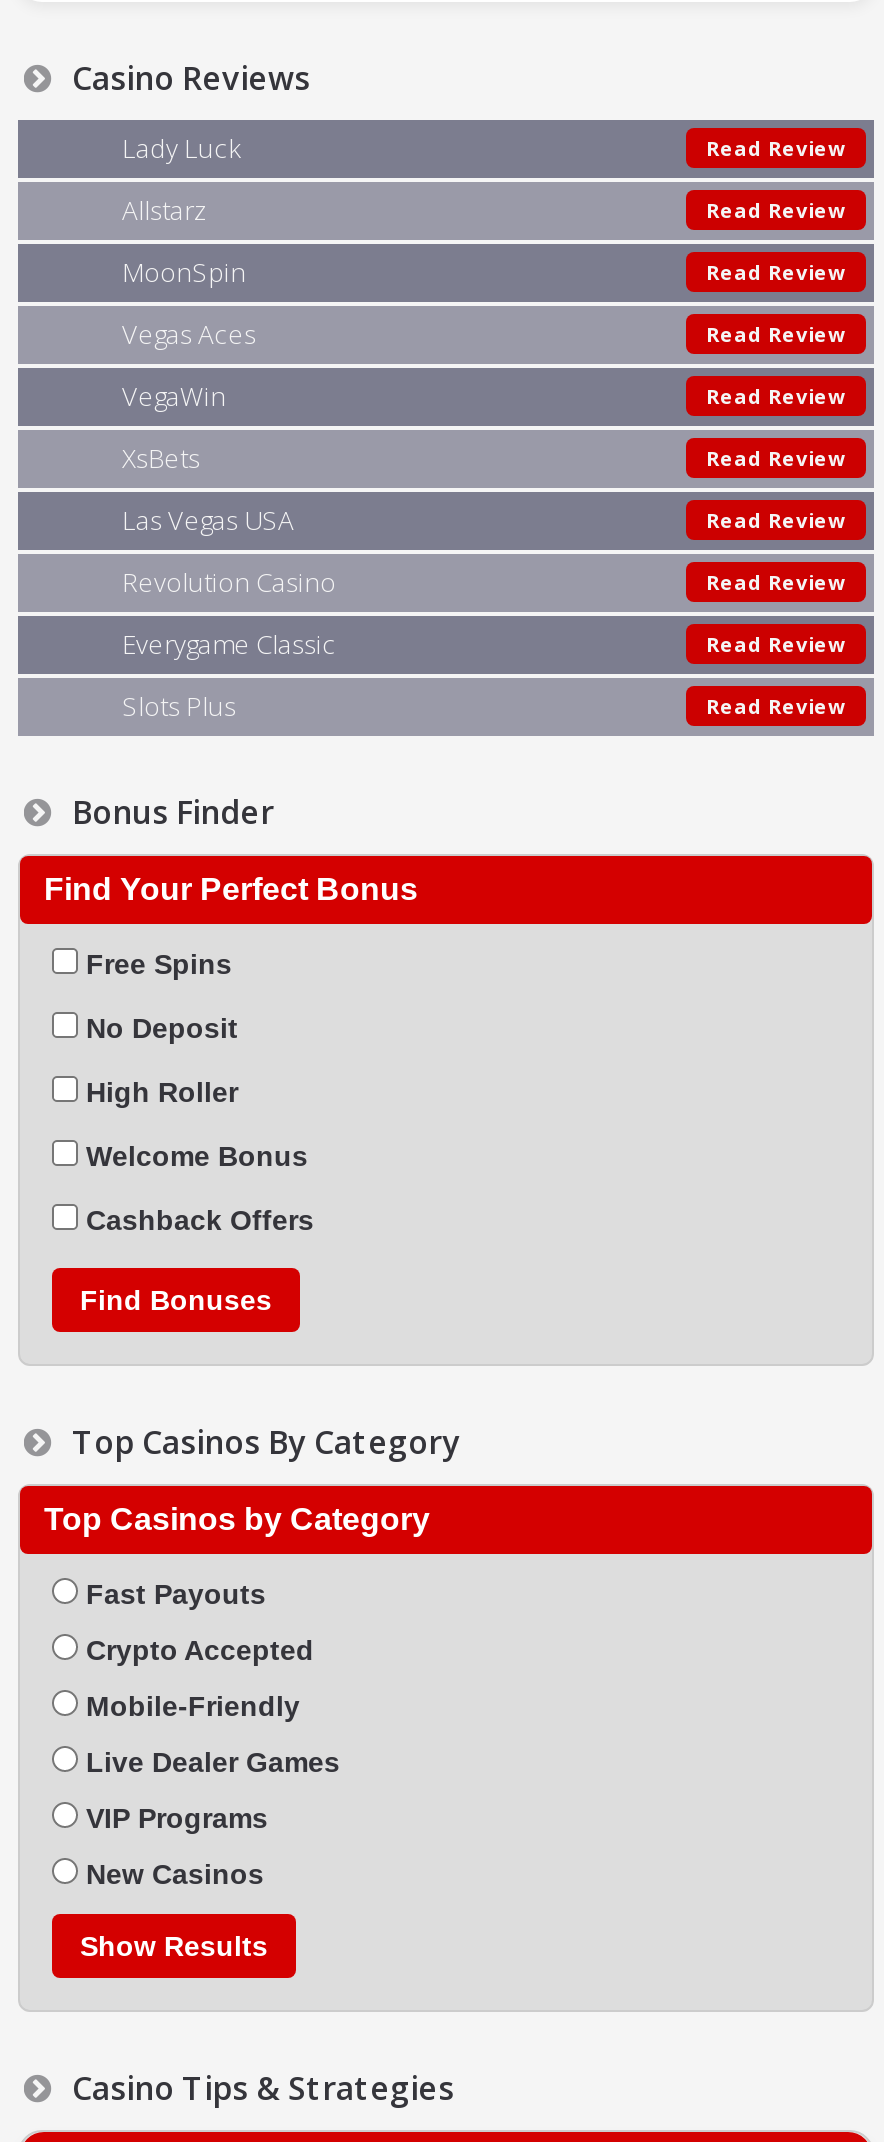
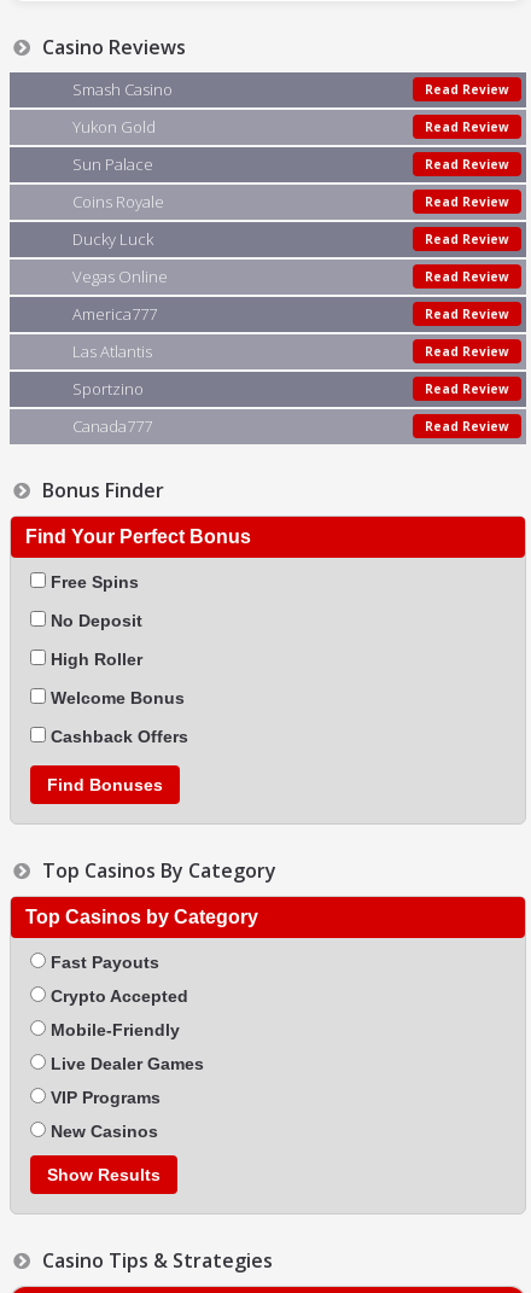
- Lady Luck
+ Smash Casino

- Allstarz
+ Yukon Gold

- MoonSpin
+ Sun Palace

- Vegas Aces
+ Coins Royale

- VegaWin
+ Ducky Luck

- XsBets
+ Vegas Online

- Las Vegas USA
+ America777

- Revolution Casino
+ Las Atlantis

- Everygame Classic
+ Sportzino

- Slots Plus
+ Canada777
